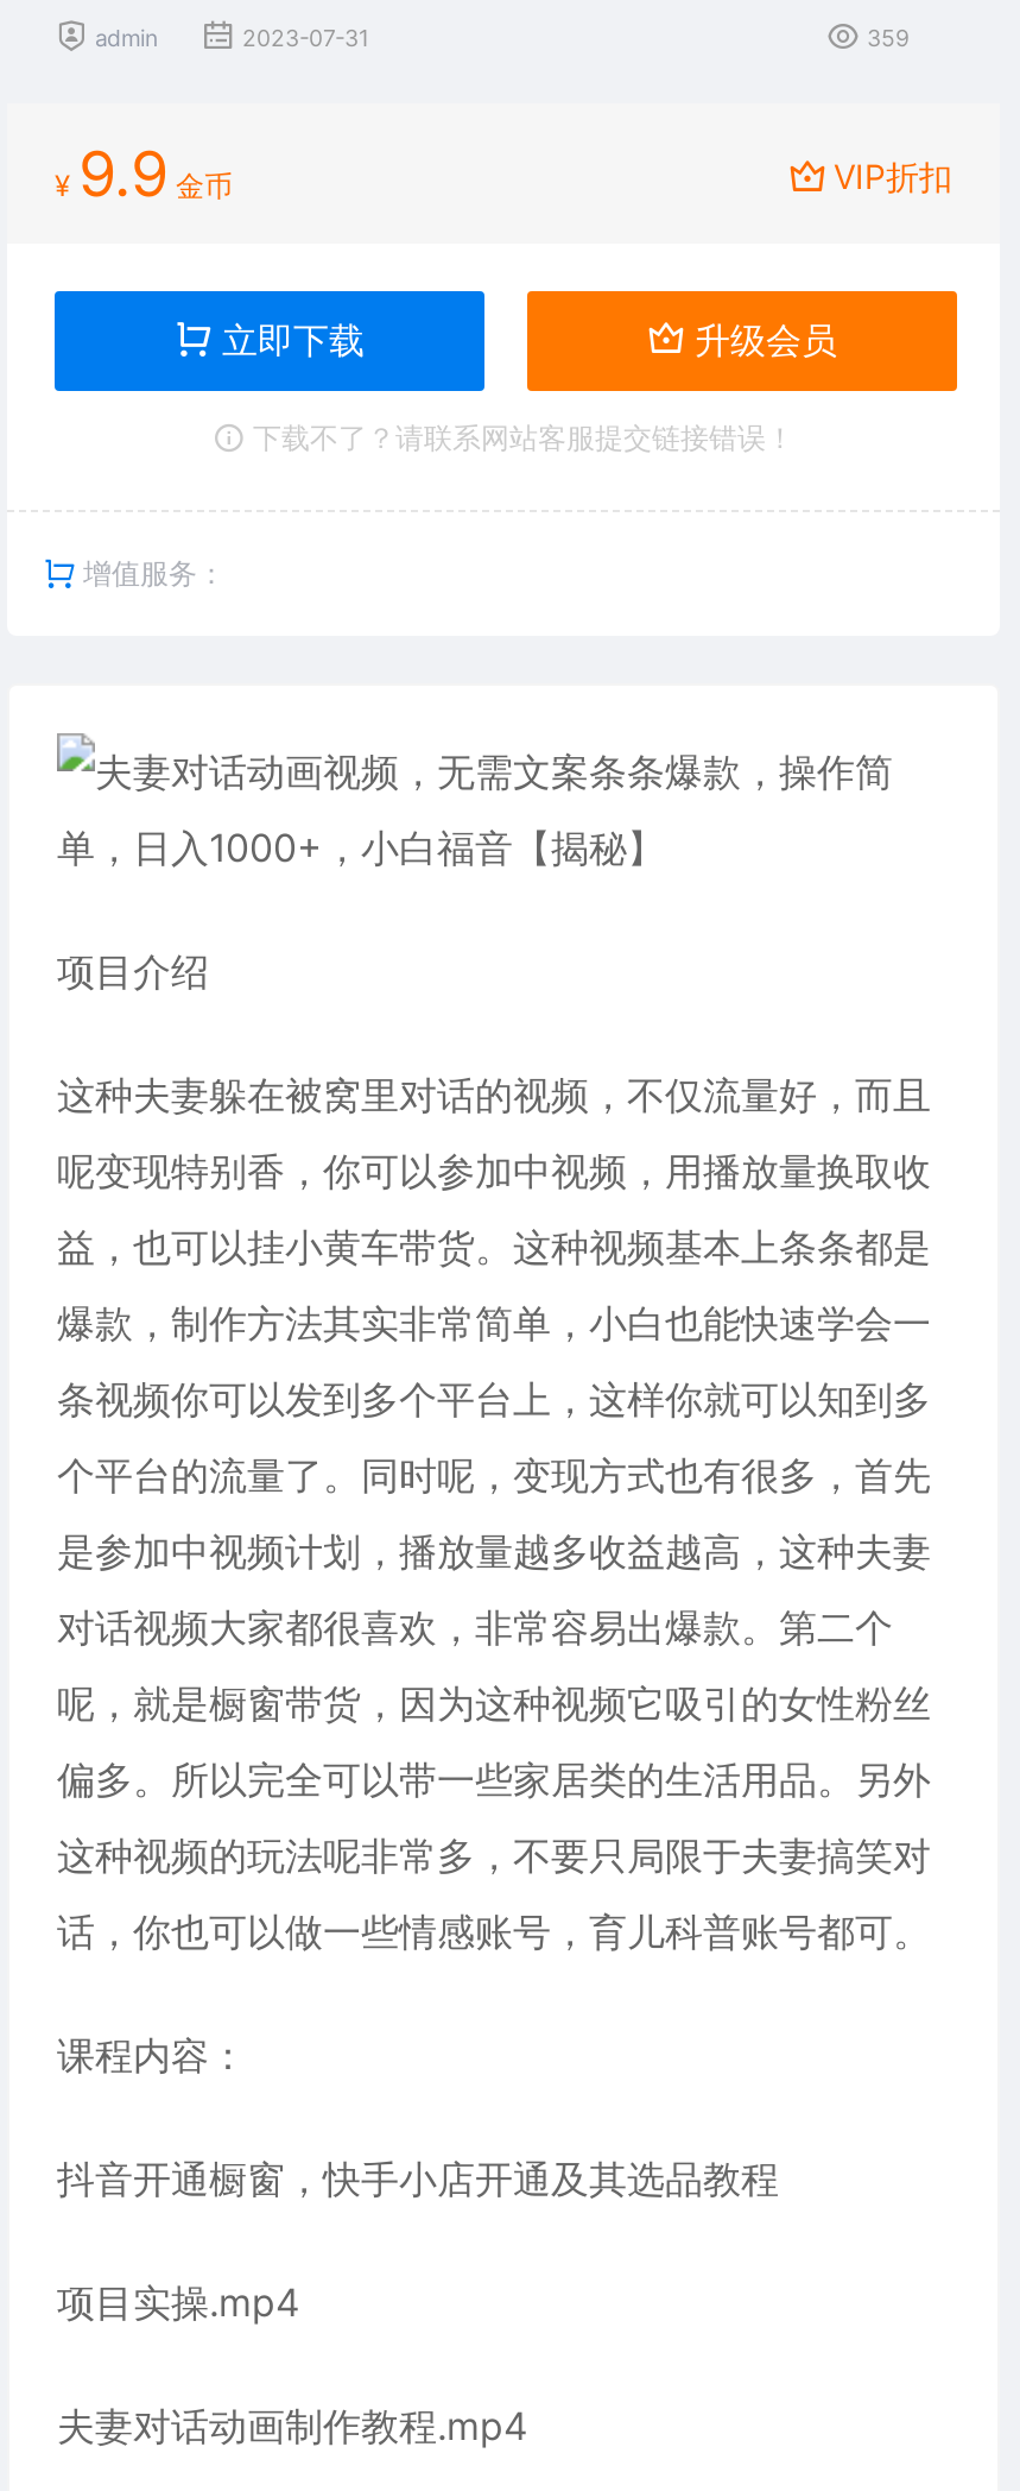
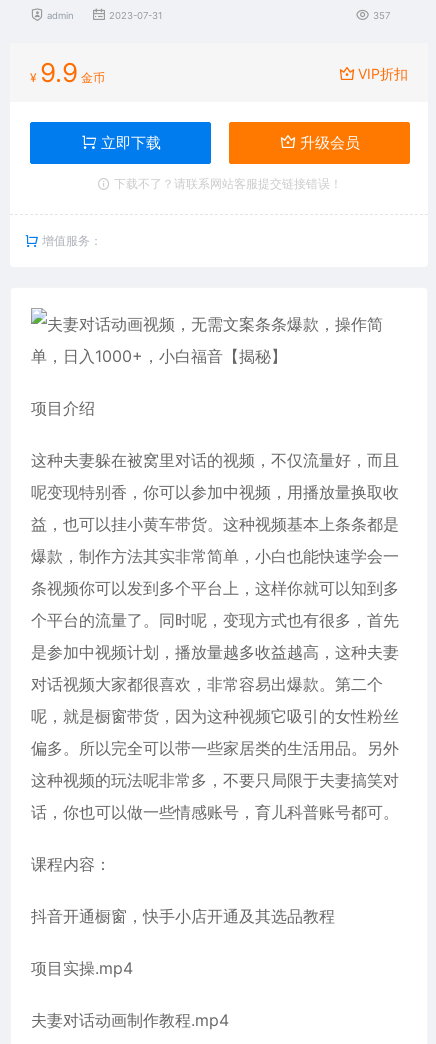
- 359
+ 357
